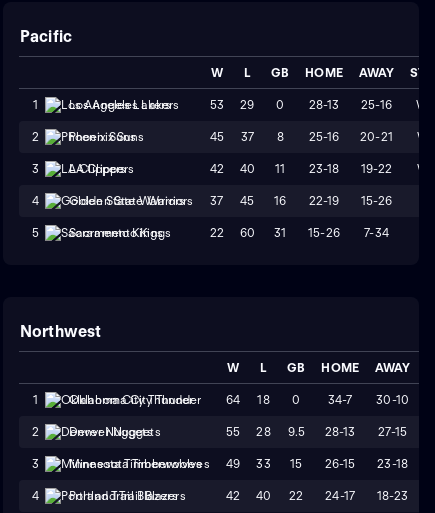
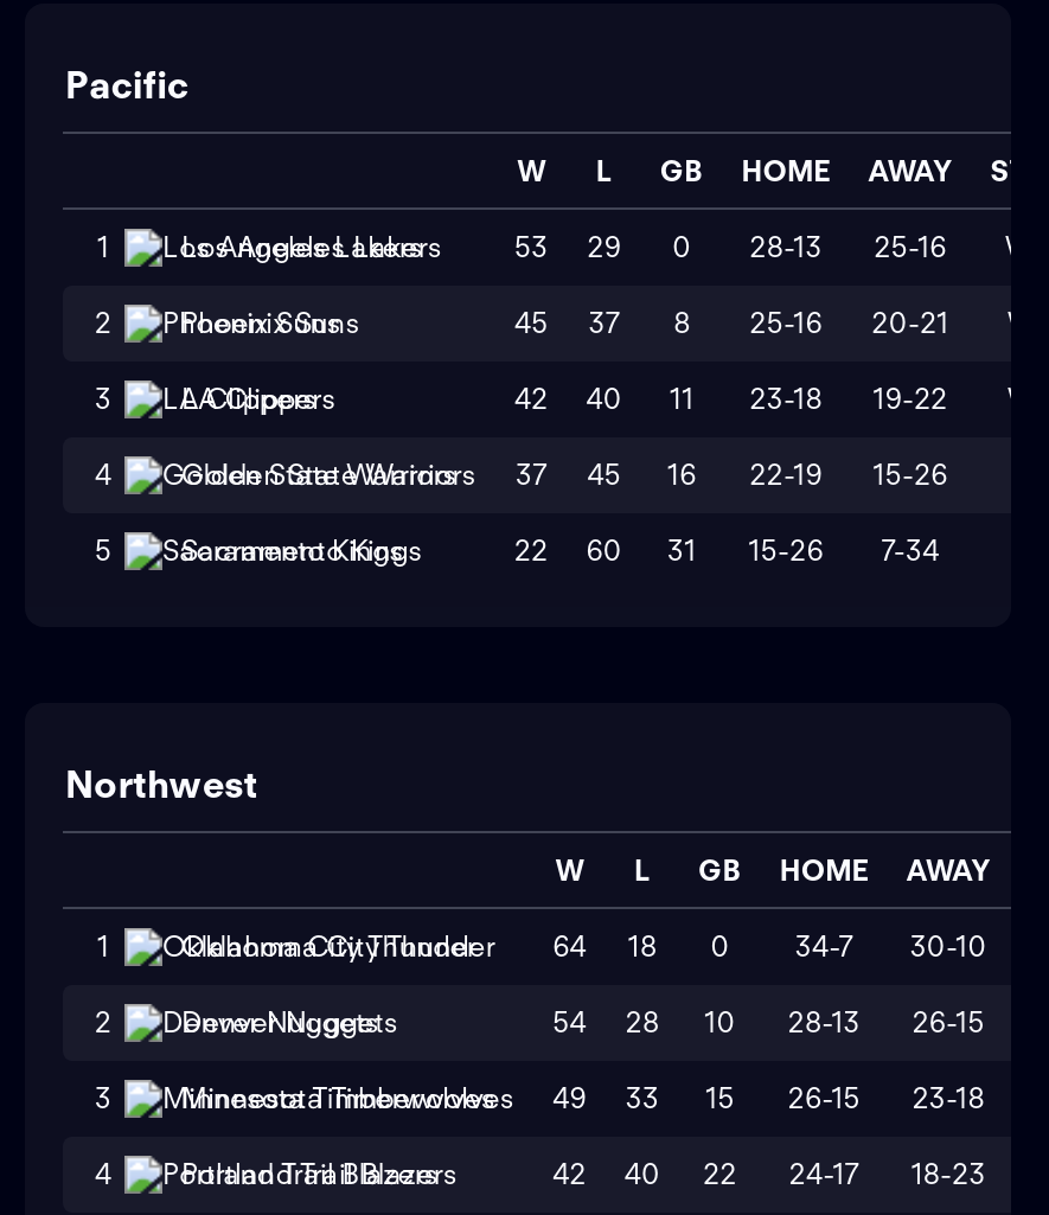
- 55
+ 54

- 9.5
+ 10

- 27-15
+ 26-15
